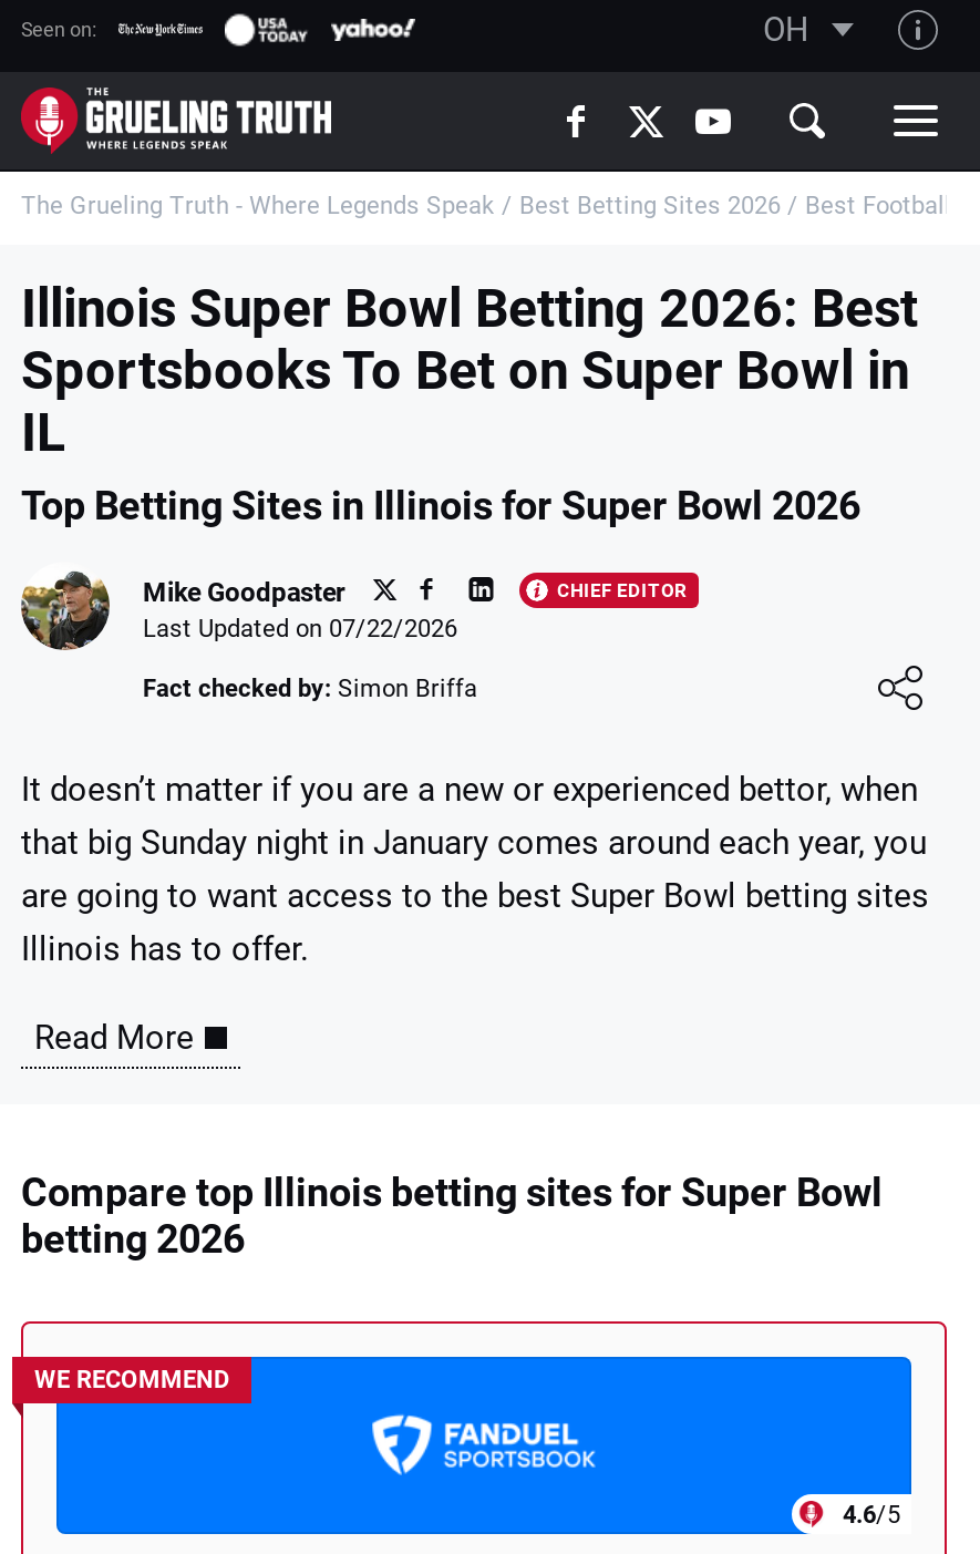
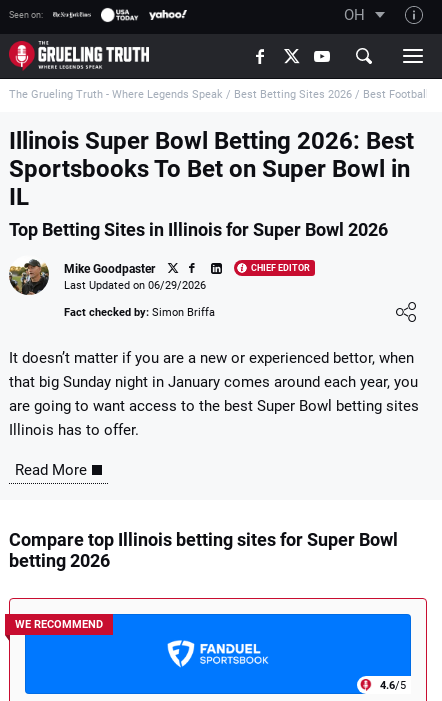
- Last Updated on 07/22/2026
+ Last Updated on 06/29/2026
